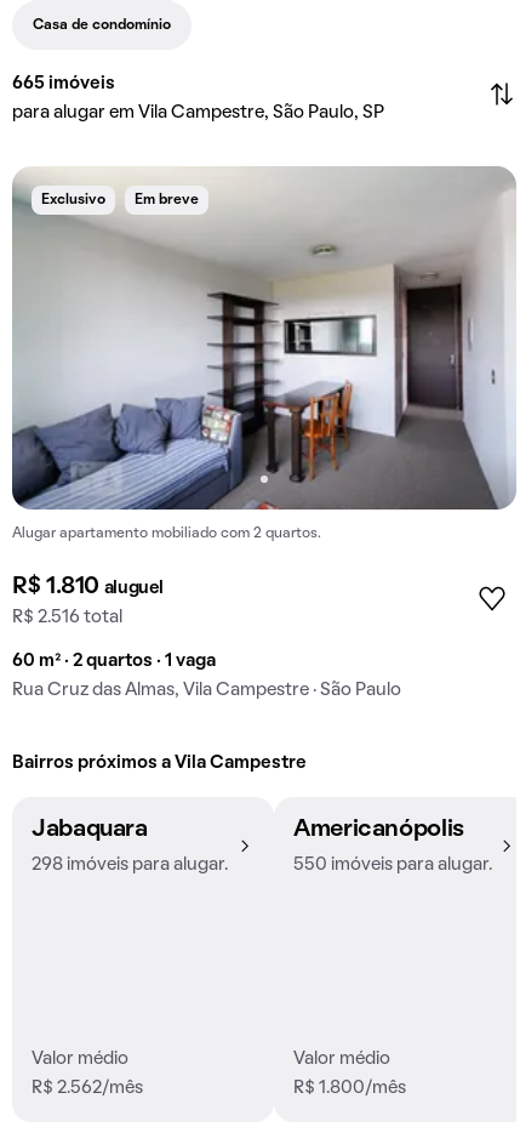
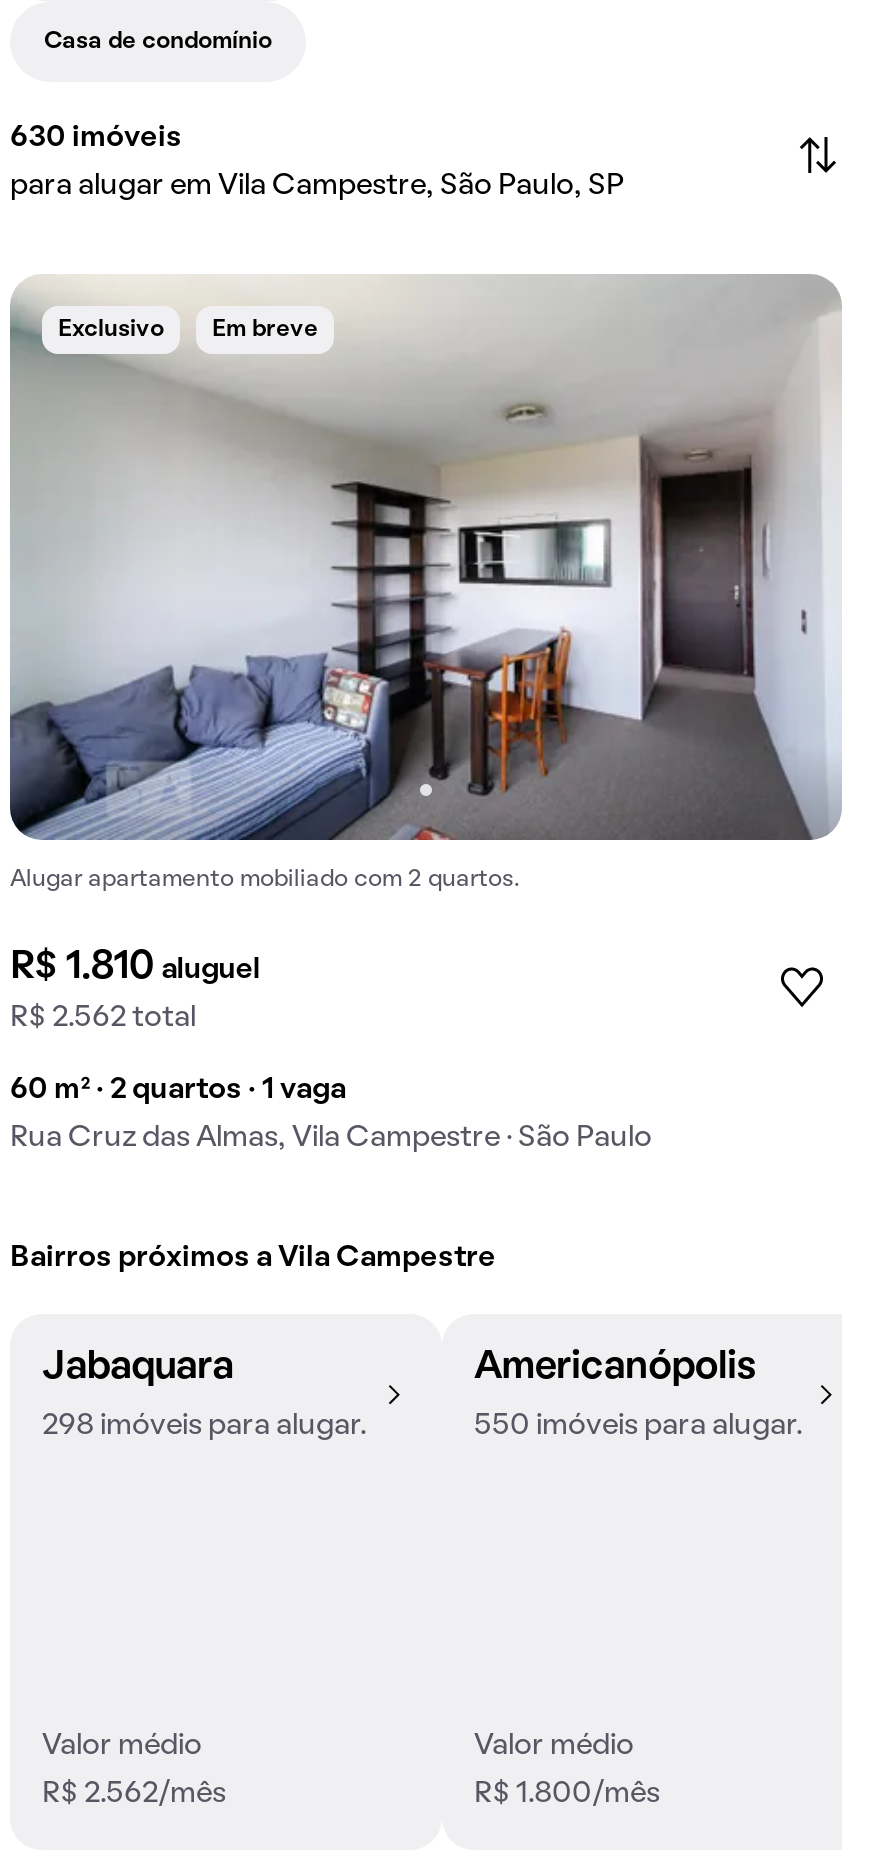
- 665 imóveis
+ 630 imóveis

- R$ 2.516 total
+ R$ 2.562 total
